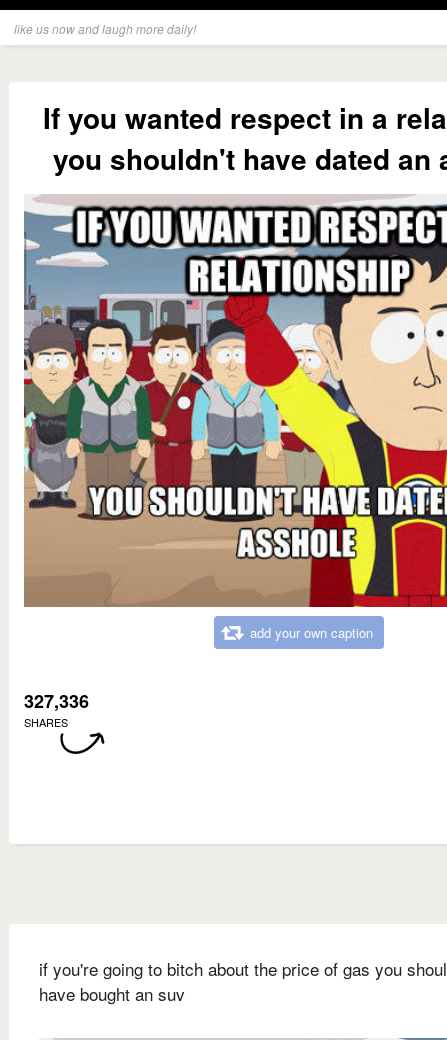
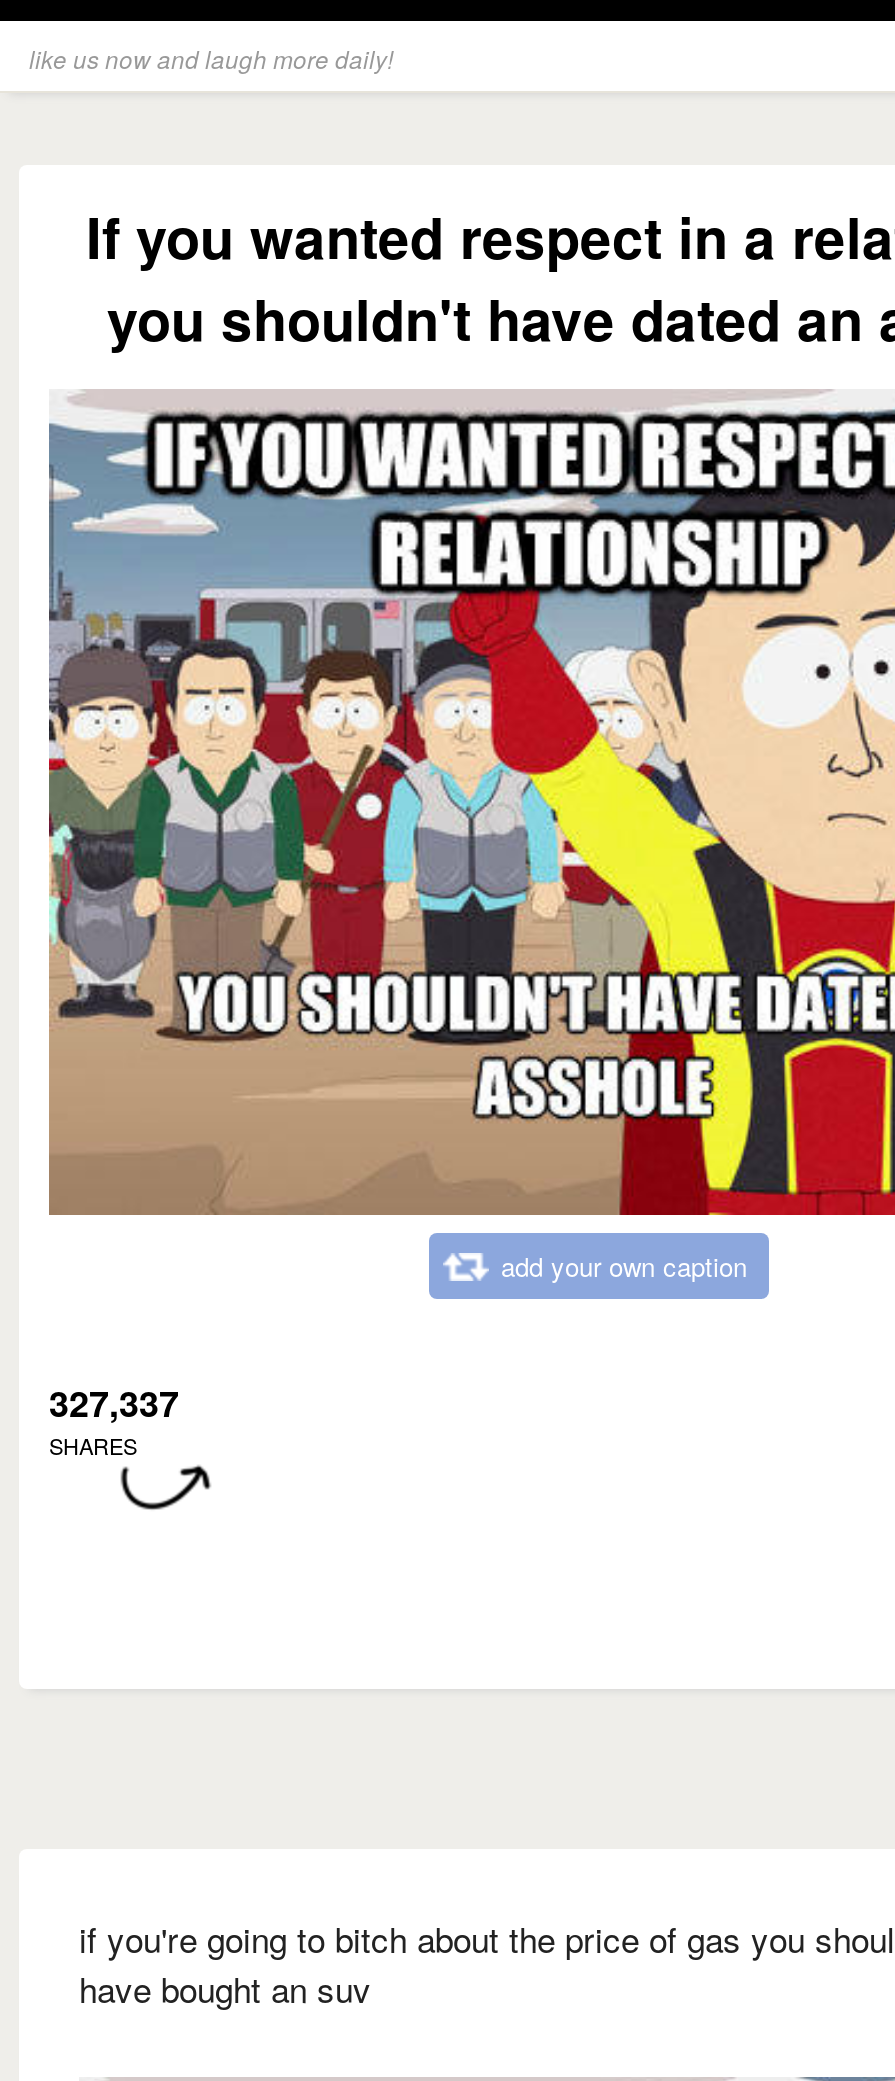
- 327,336
+ 327,337
